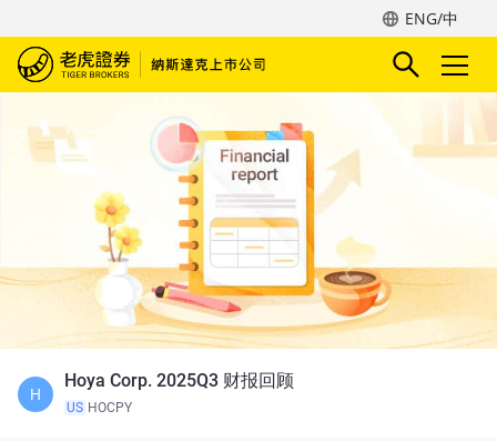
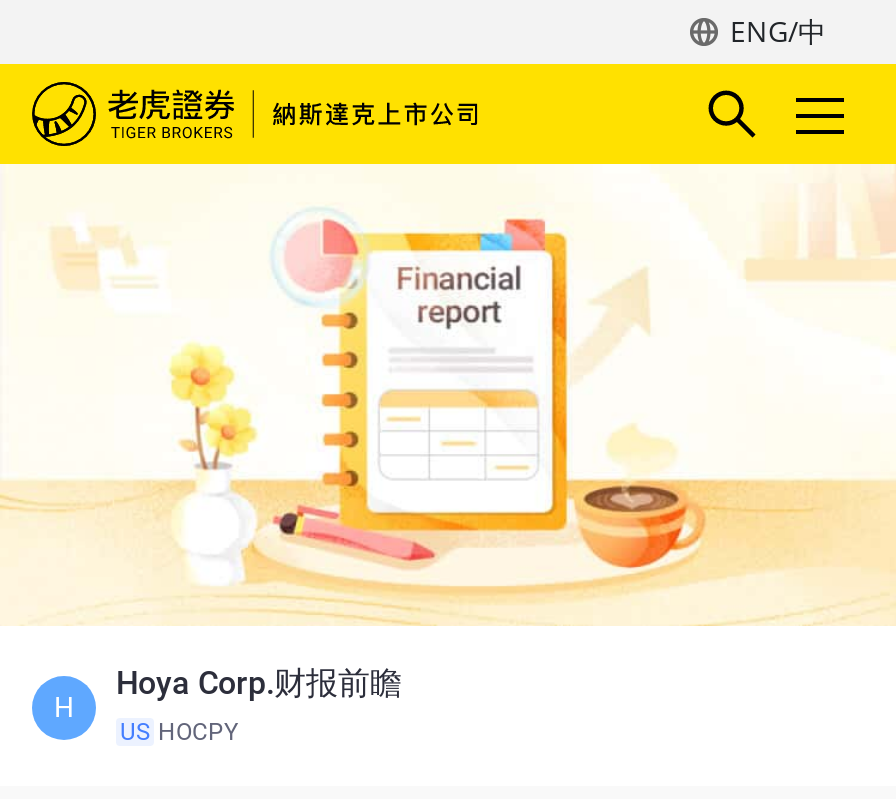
- Hoya Corp. 2025Q3 财报回顾
+ Hoya Corp.财报前瞻
